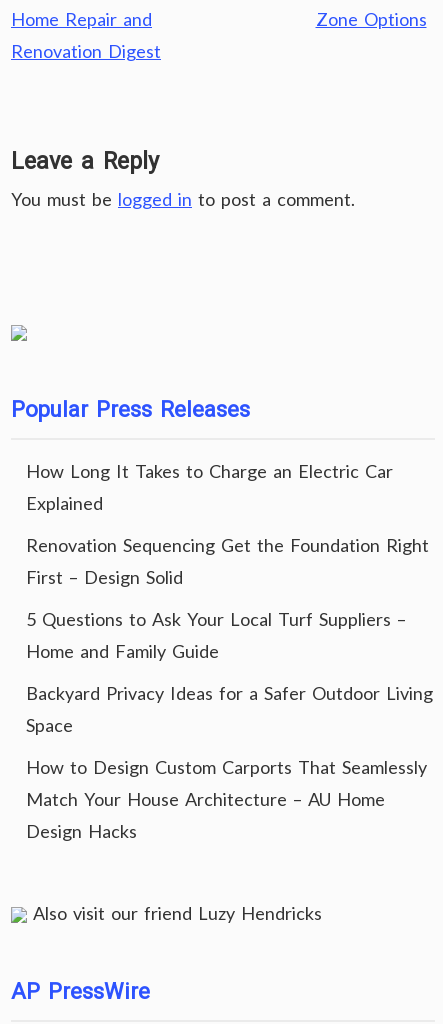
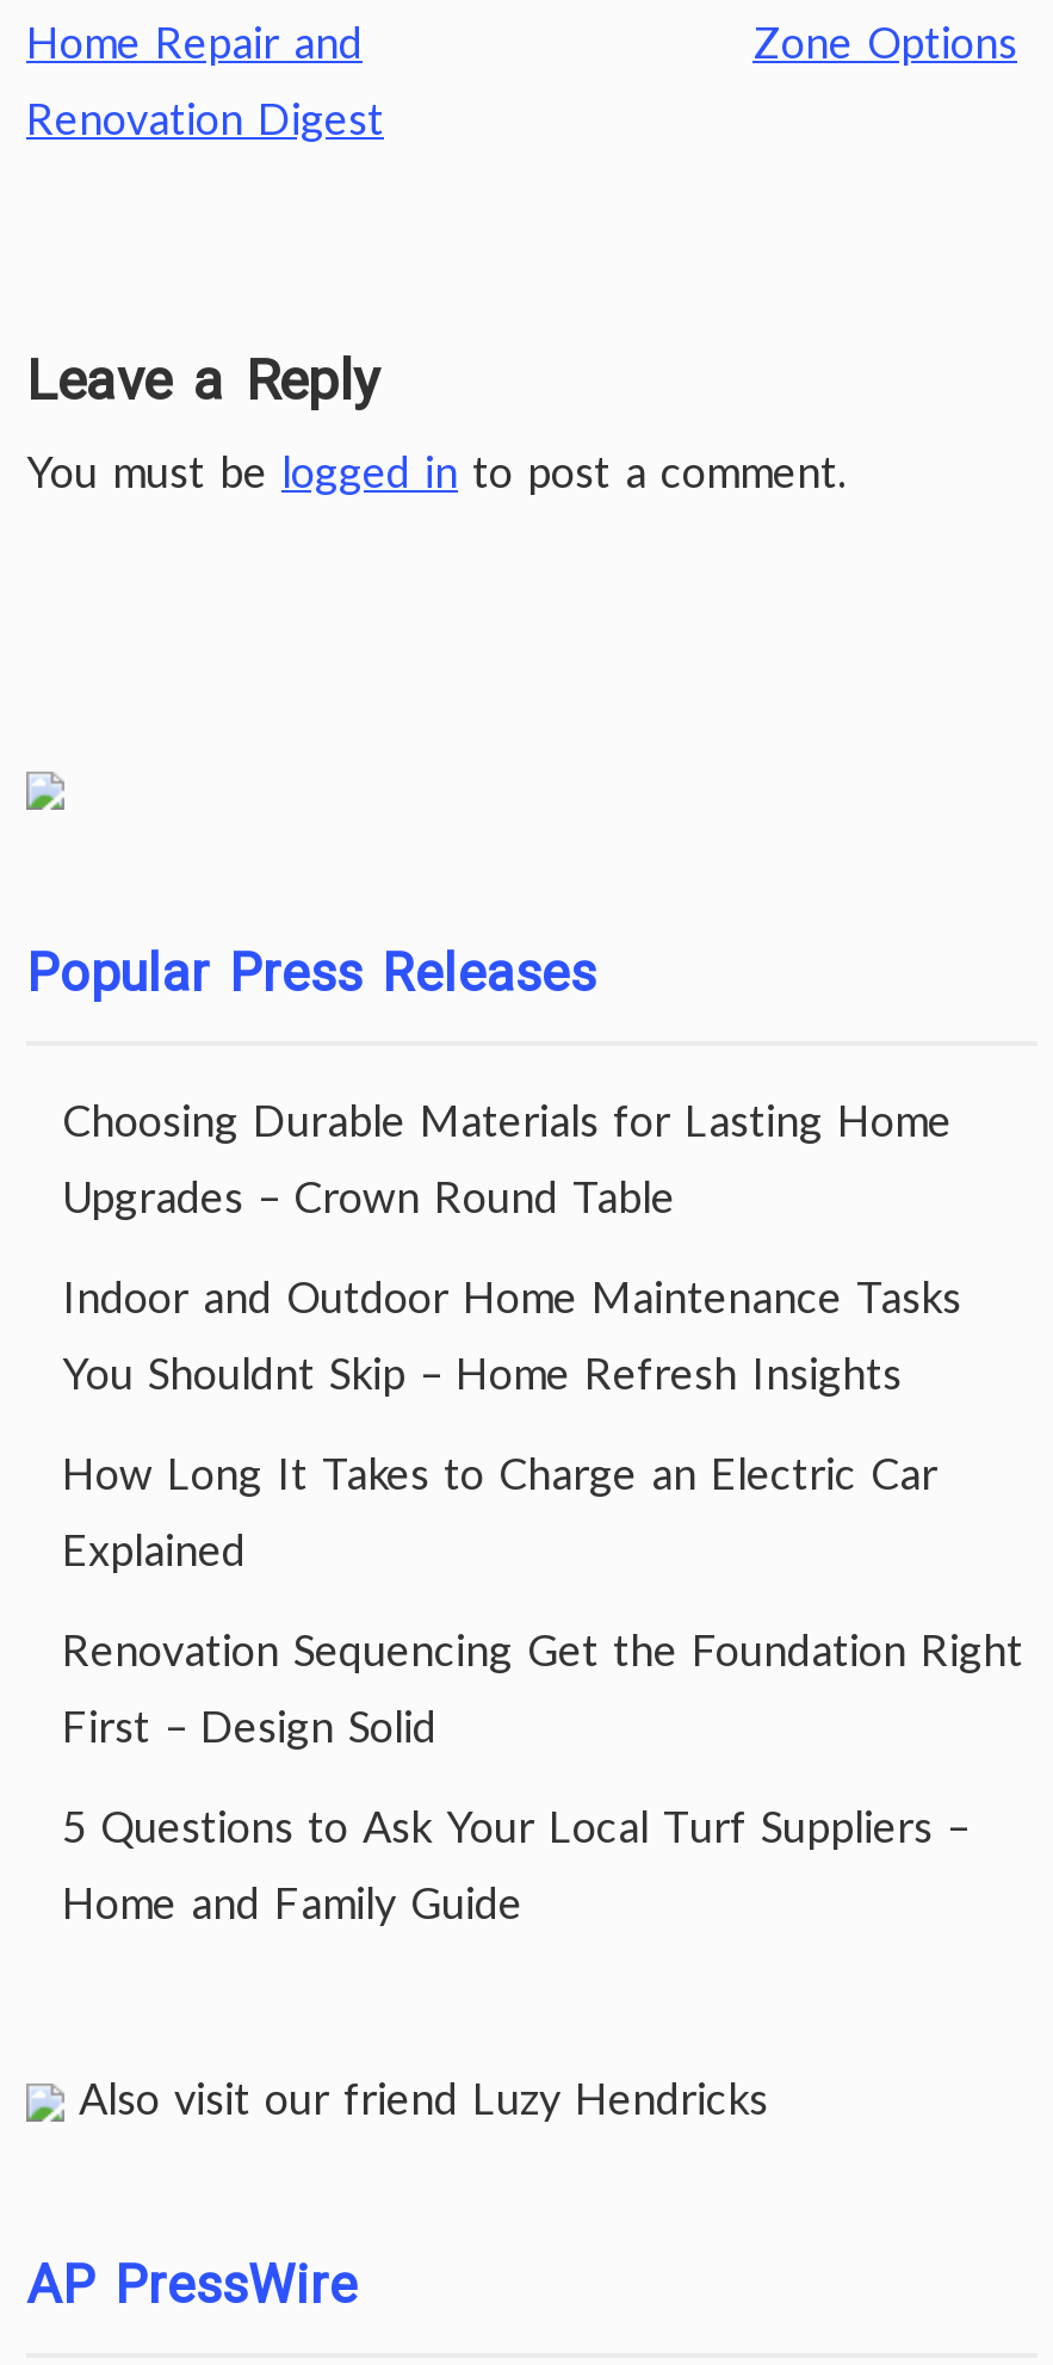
+ Choosing Durable Materials for Lasting Home
+ Upgrades – Crown Round Table
+ Indoor and Outdoor Home Maintenance Tasks
+ You Shouldnt Skip – Home Refresh Insights

moved down: How Long It Takes to Charge an Electric Car | Explained | Renovation Sequencing Get the Foundation Right | First – Design Solid | 5 Questions to Ask Your Local Turf Suppliers – | Home and Family Guide

- Backyard Privacy Ideas for a Safer Outdoor Living
- Space
- How to Design Custom Carports That Seamlessly
- Match Your House Architecture – AU Home
- Design Hacks
